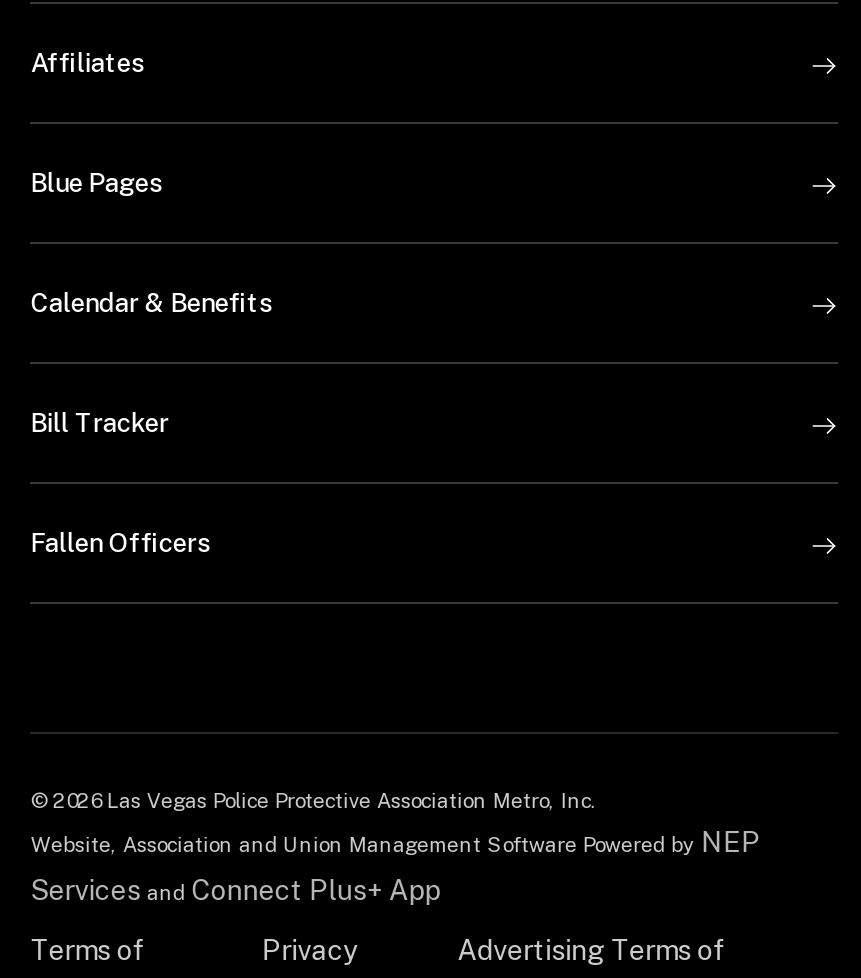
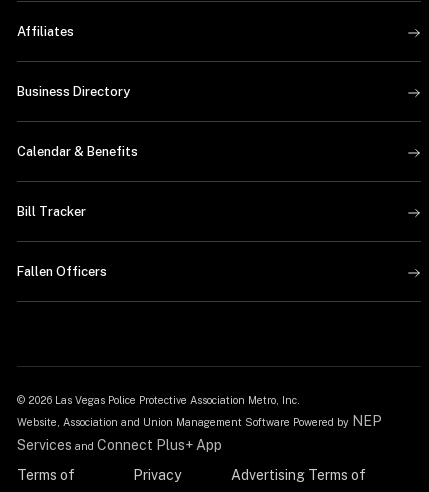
- Blue Pages
+ Business Directory
